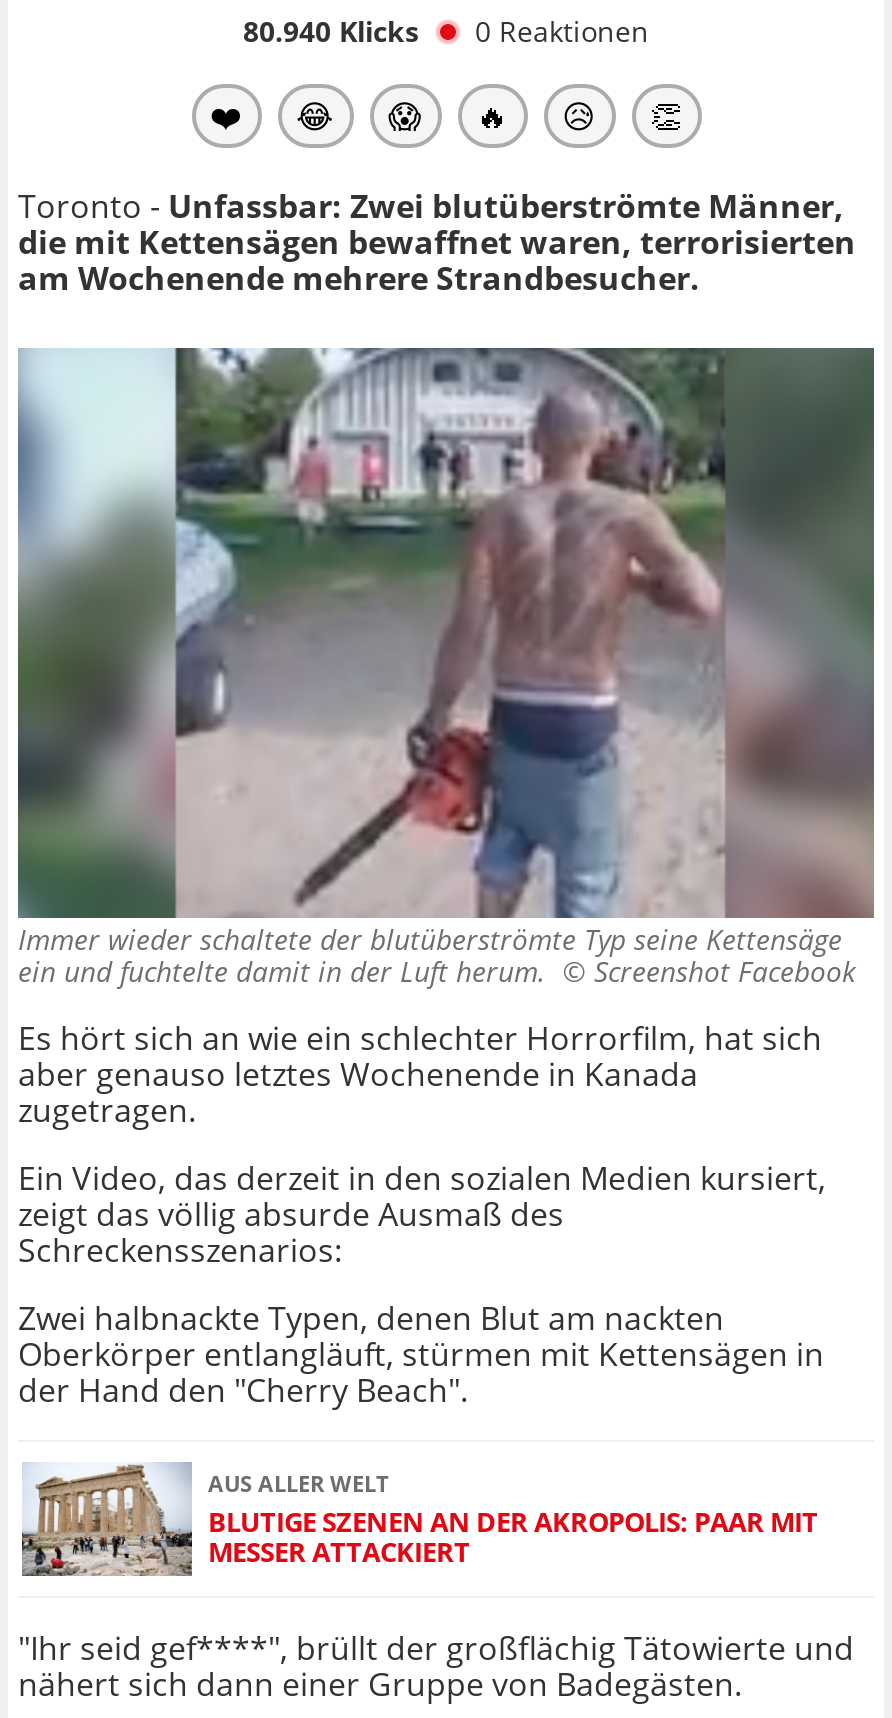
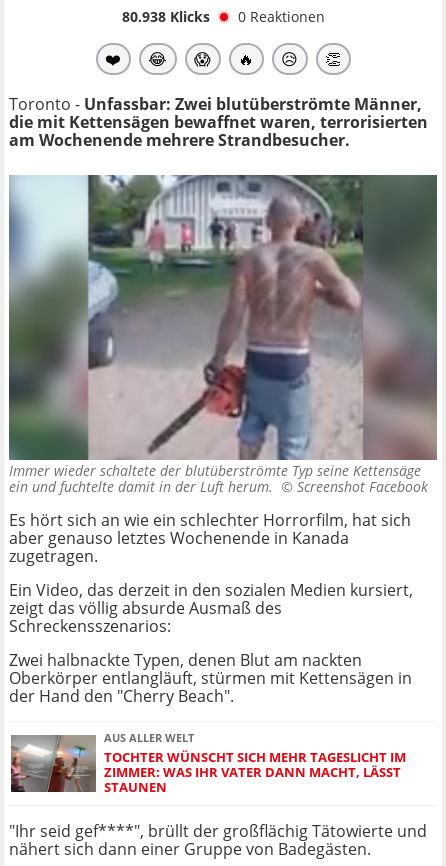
- 80.940 Klicks 0 Reaktionen
+ 80.938 Klicks 0 Reaktionen

- [image]
- BLUTIGE SZENEN AN DER AKROPOLIS: PAAR MIT
- MESSER ATTACKIERT
+ [image]
+ TOCHTER WÜNSCHT SICH MEHR TAGESLICHT IM
+ ZIMMER: WAS IHR VATER DANN MACHT, LÄSST
+ STAUNEN
